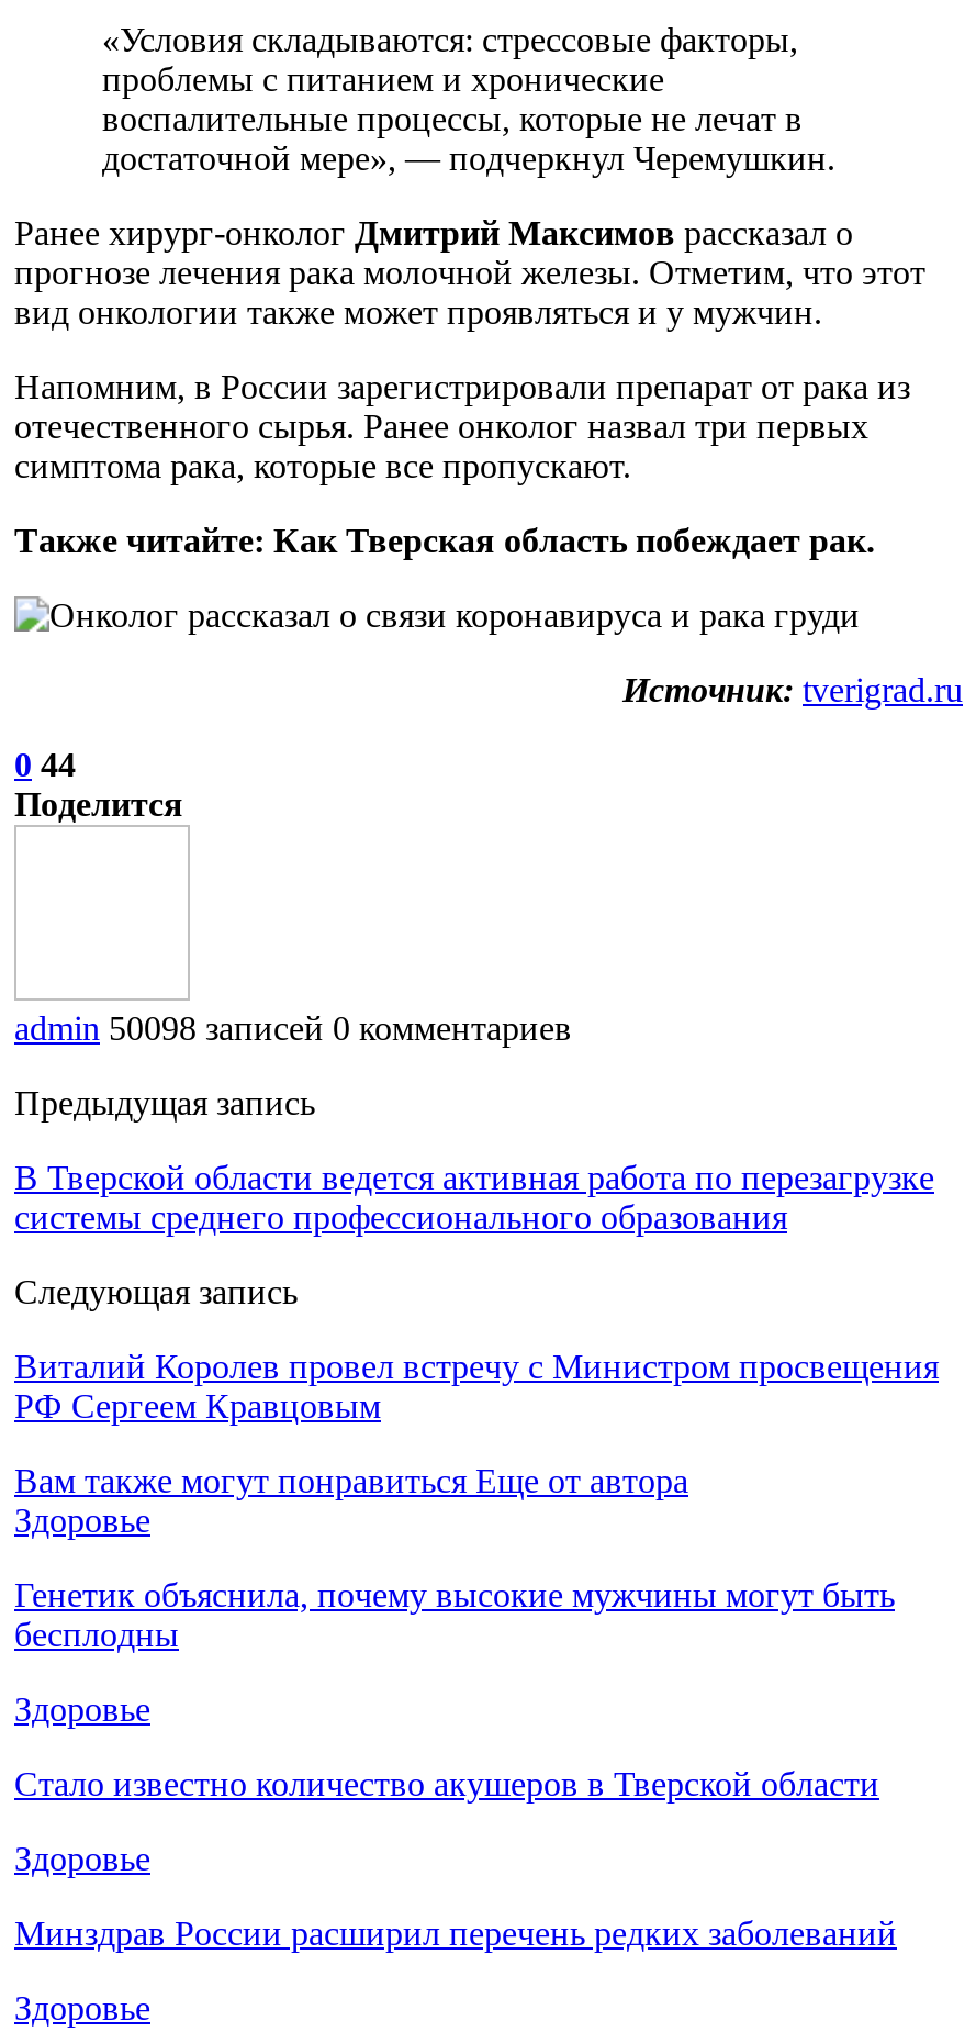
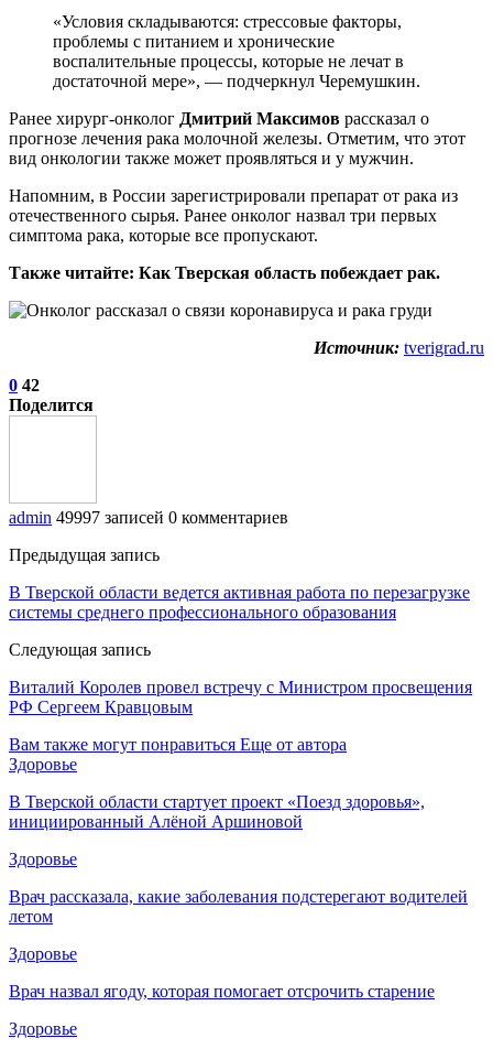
- 0 44
+ 0 42

- admin 50098 записей 0 комментариев
+ admin 49997 записей 0 комментариев

- Генетик объяснила, почему высокие мужчины могут быть
- бесплодны
+ В Тверской области стартует проект «Поезд здоровья»,
+ инициированный Алёной Аршиновой

- Стало известно количество акушеров в Тверской области
+ Врач рассказала, какие заболевания подстерегают водителей
+ летом

- Минздрав России расширил перечень редких заболеваний
+ Врач назвал ягоду, которая помогает отсрочить старение
